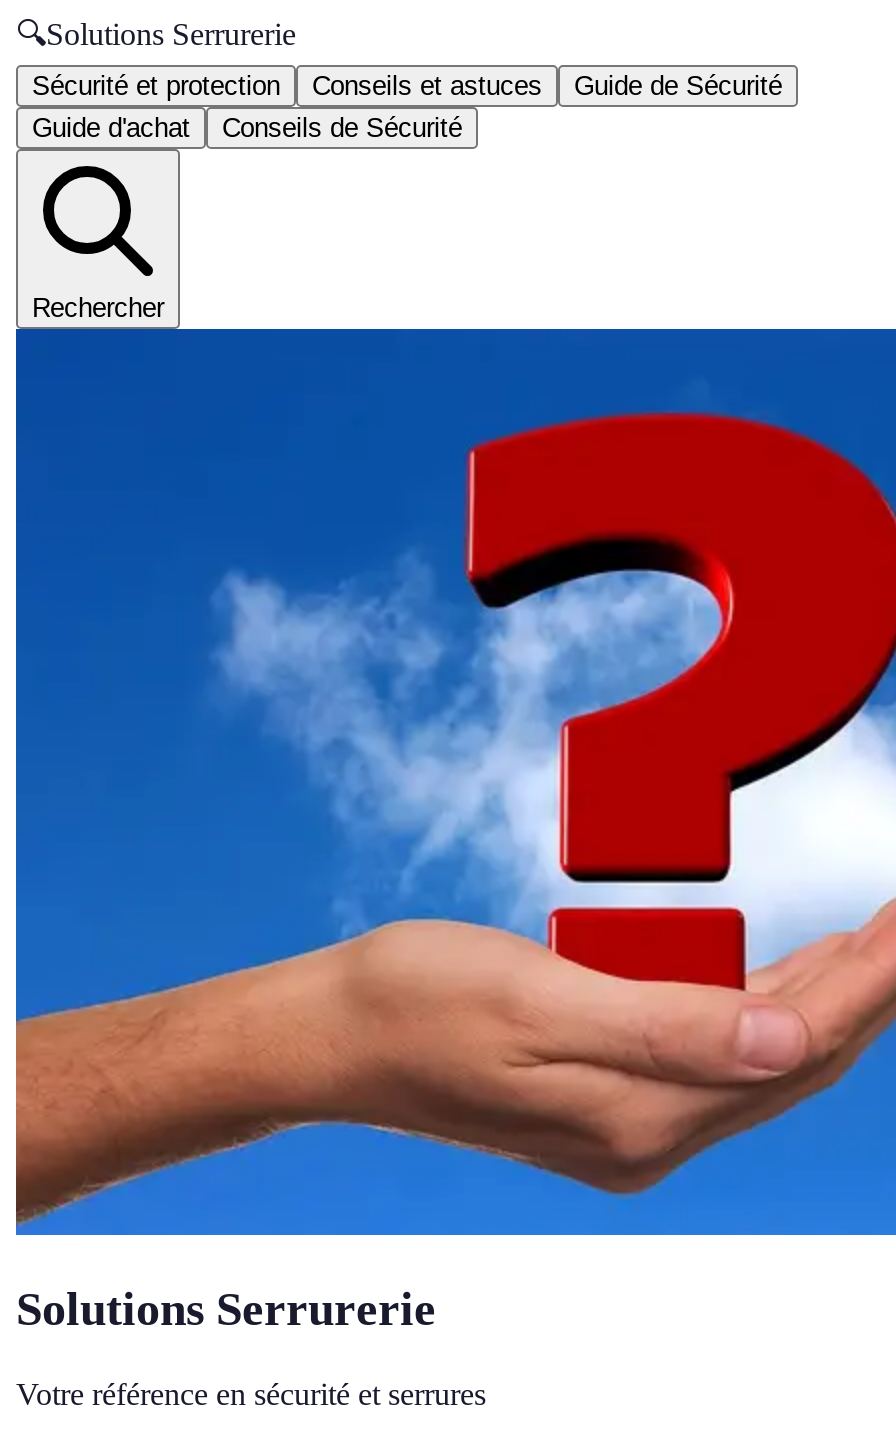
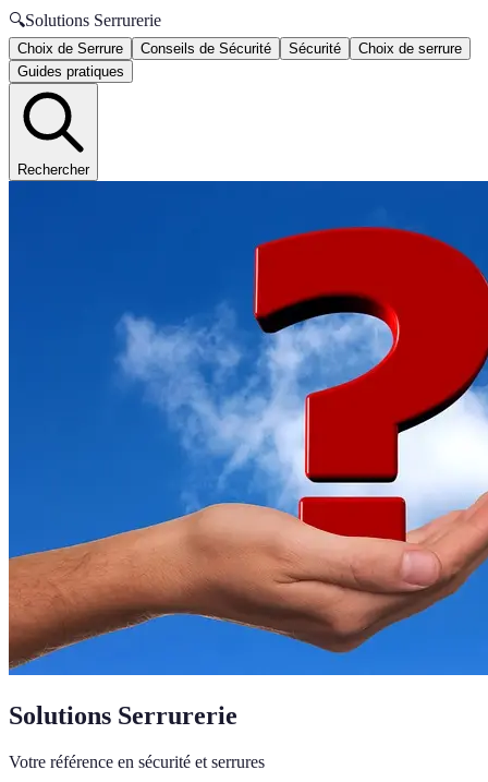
- Sécurité et protection
- Conseils et astuces
- Guide de Sécurité
- Guide d'achat
+ Choix de Serrure

moved up: Conseils de Sécurité

+ Sécurité
+ Choix de serrure
+ Guides pratiques
